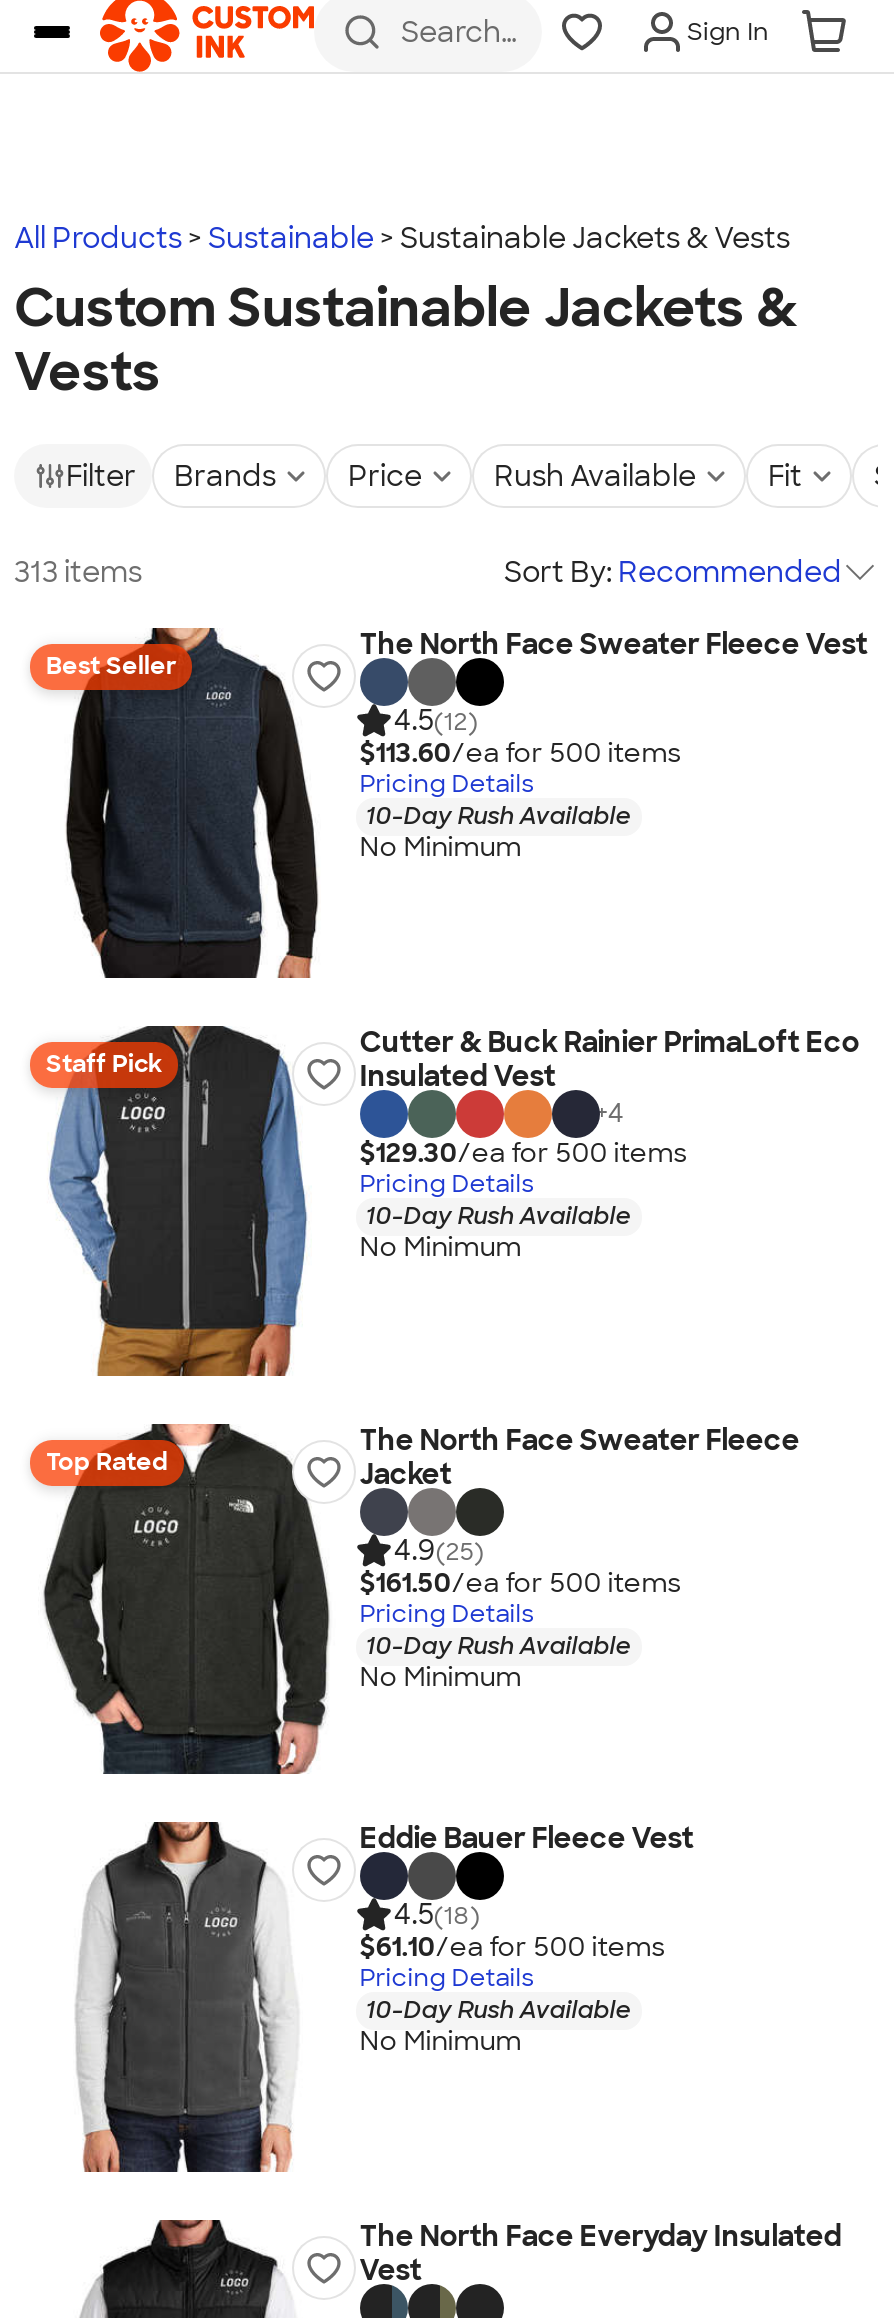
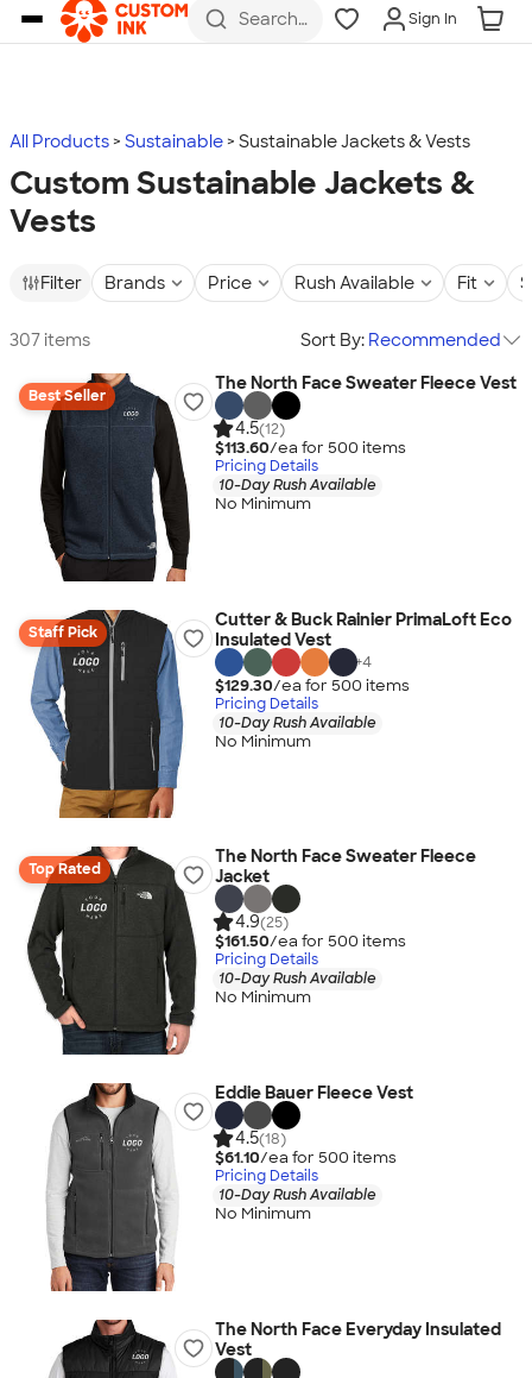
- 313 items
+ 307 items
